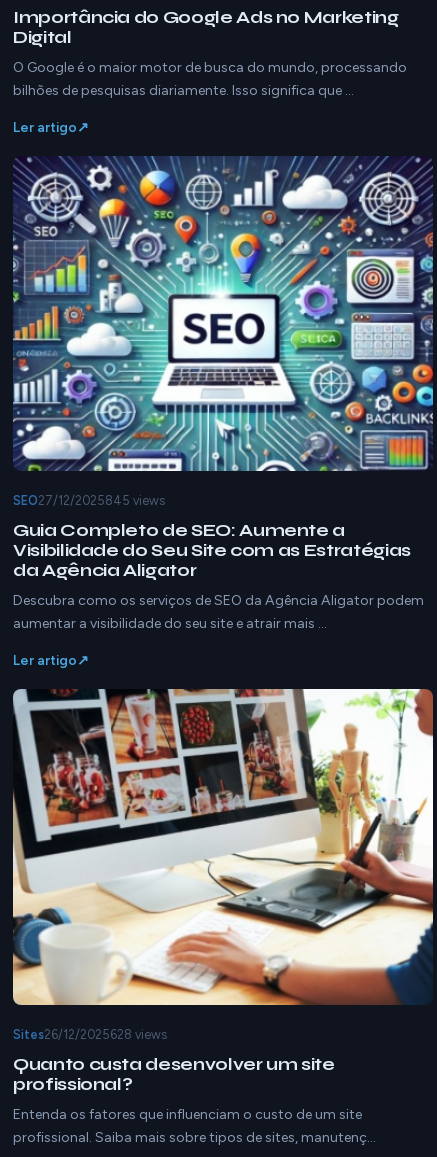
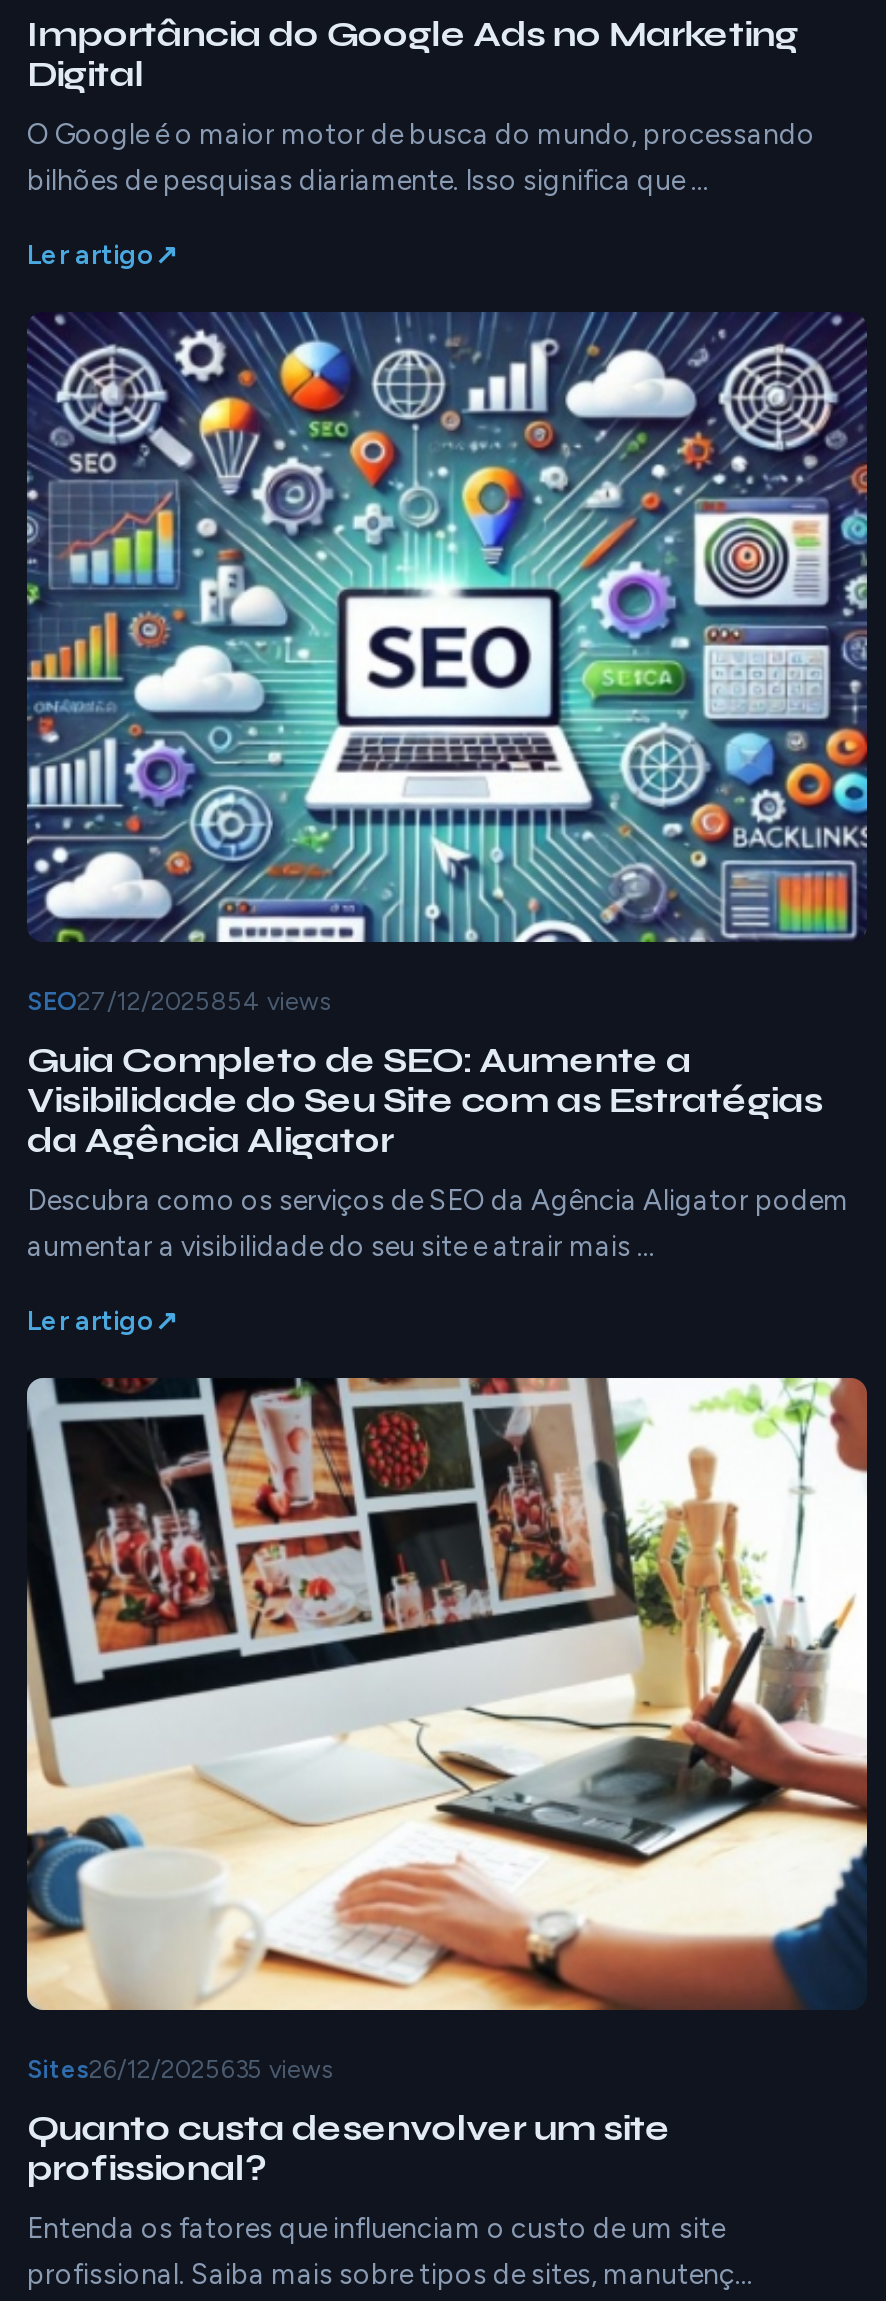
- SEO27/12/2025845 views
+ SEO27/12/2025854 views

- Sites26/12/2025628 views
+ Sites26/12/2025635 views
